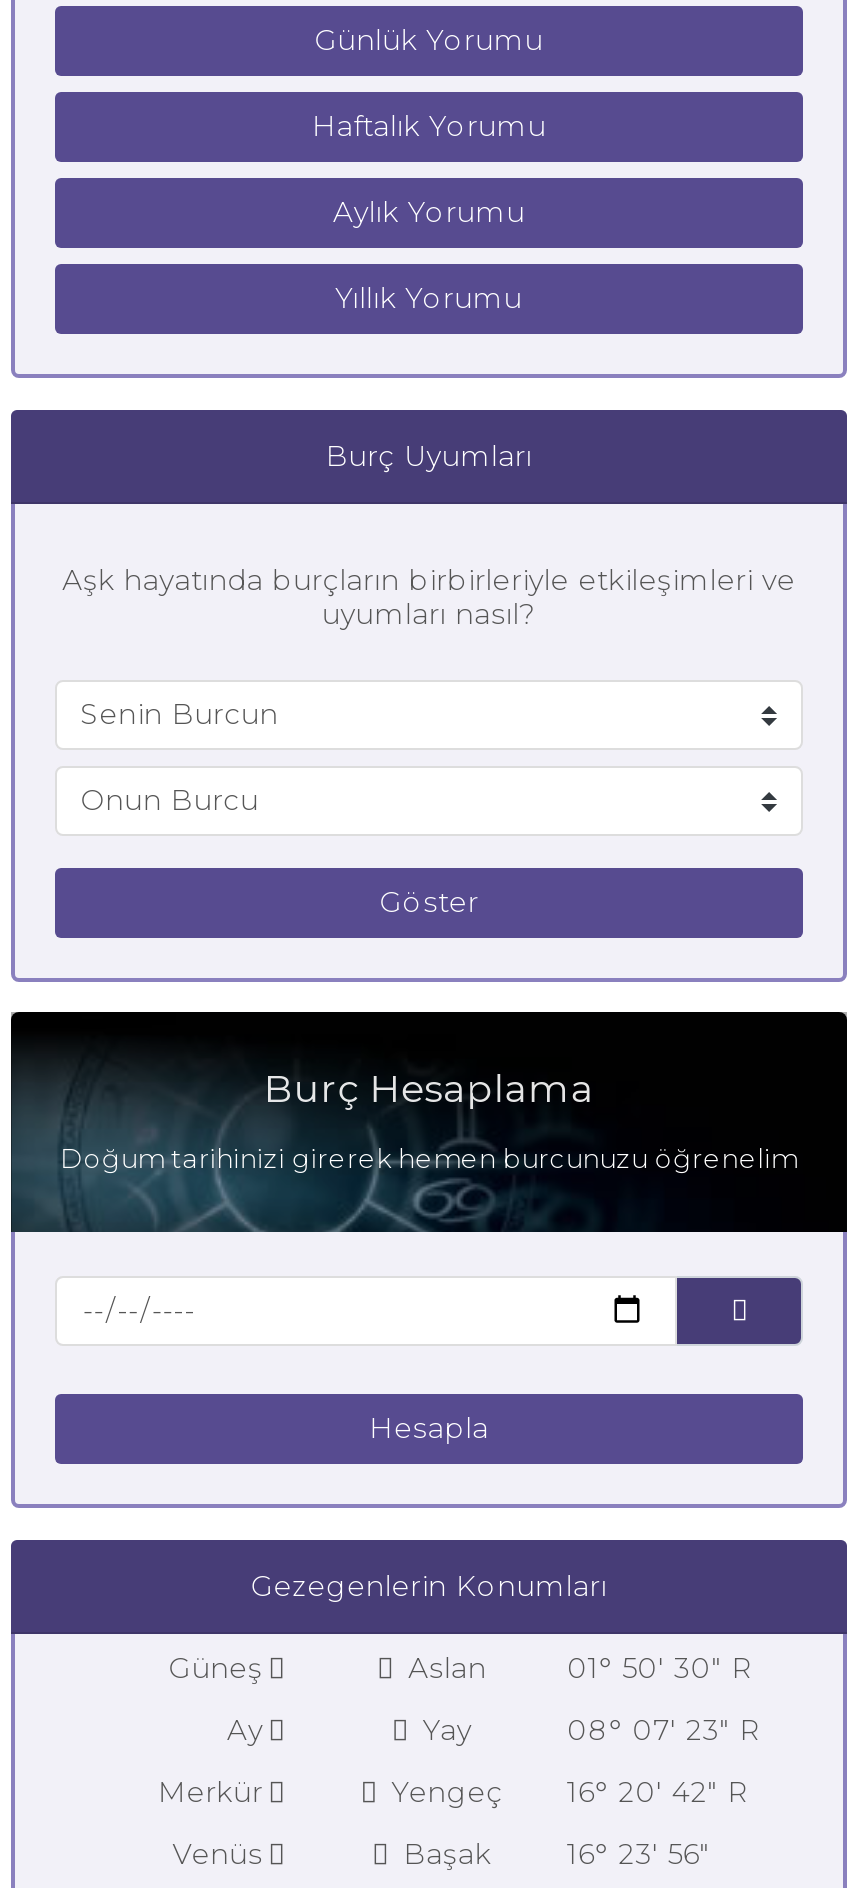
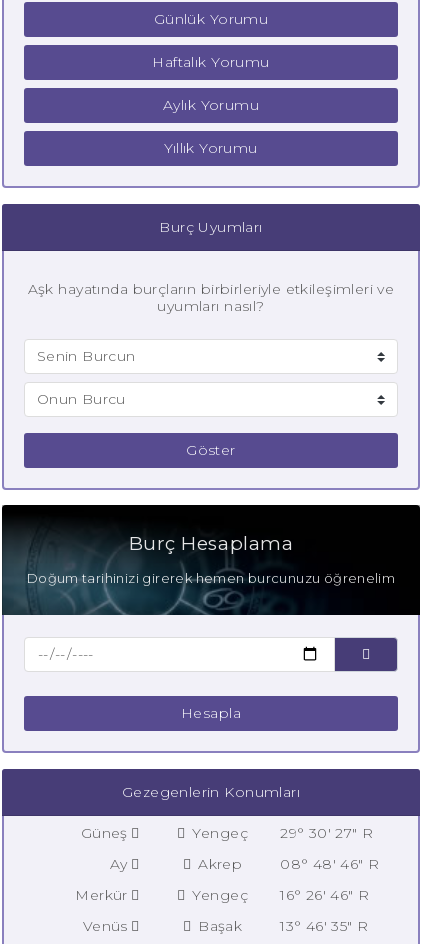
- Aslan
- 01° 50' 30" R
+ Yengeç
+ 29° 30' 27" R

- Yay
- 08° 07' 23" R
+ Akrep
+ 08° 48' 46" R

- Yengeç 16° 20' 42" R
+ Yengeç 16° 26' 46" R

- 16° 23' 56"
+ 13° 46' 35" R
